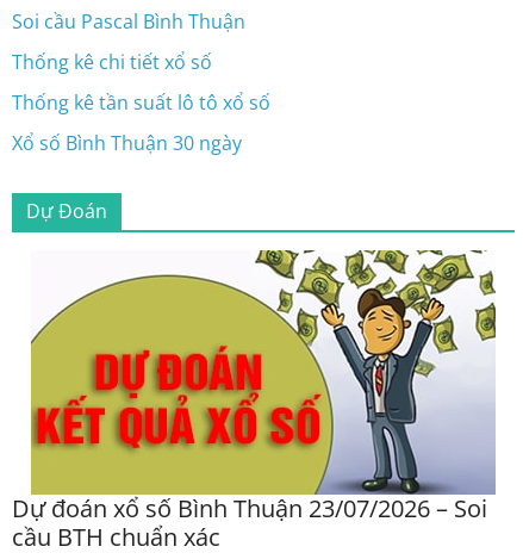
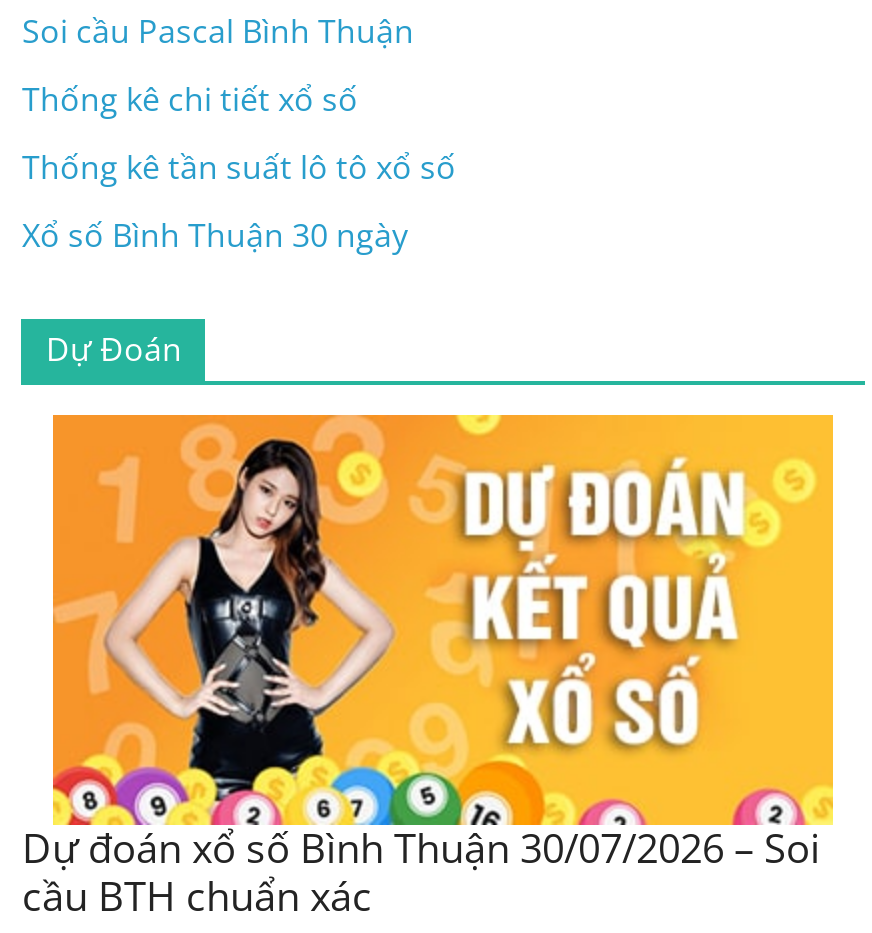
- [image]
- Dự đoán xổ số Bình Thuận 23/07/2026 – Soi
+ [image]
+ Dự đoán xổ số Bình Thuận 30/07/2026 – Soi
